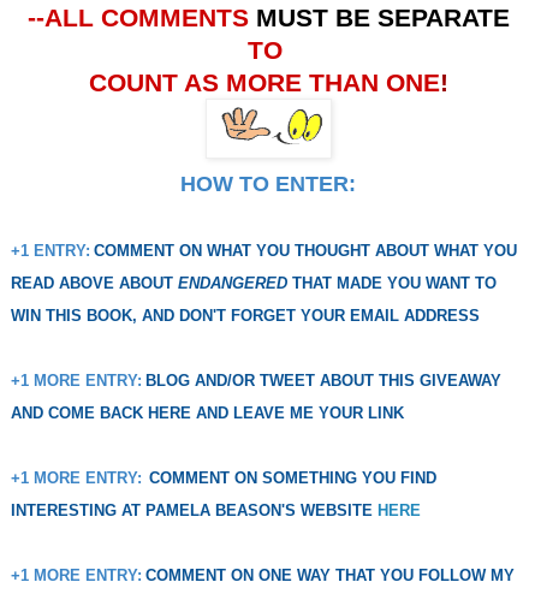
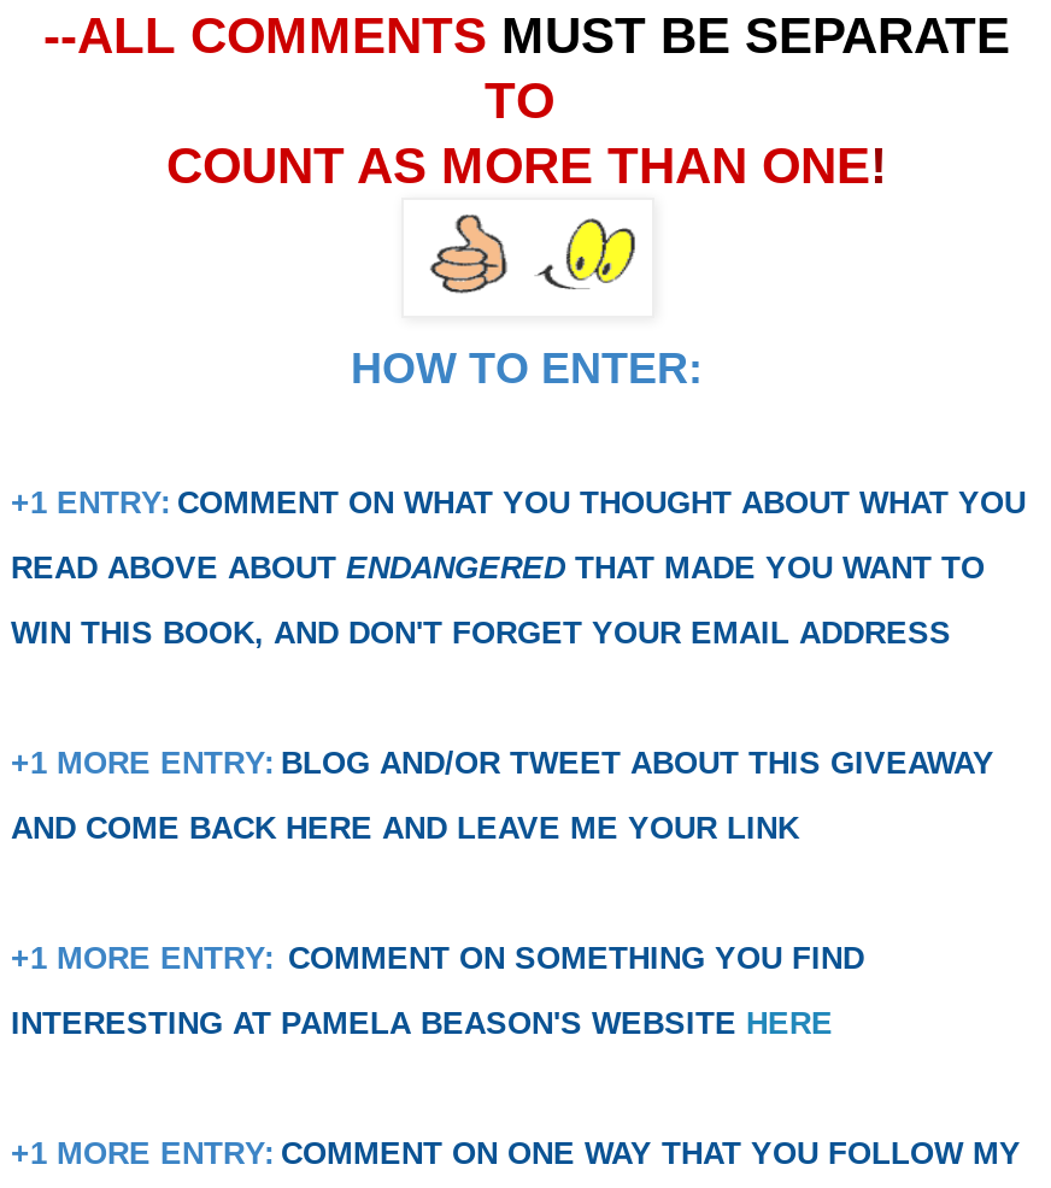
- [image]
+ [image]
